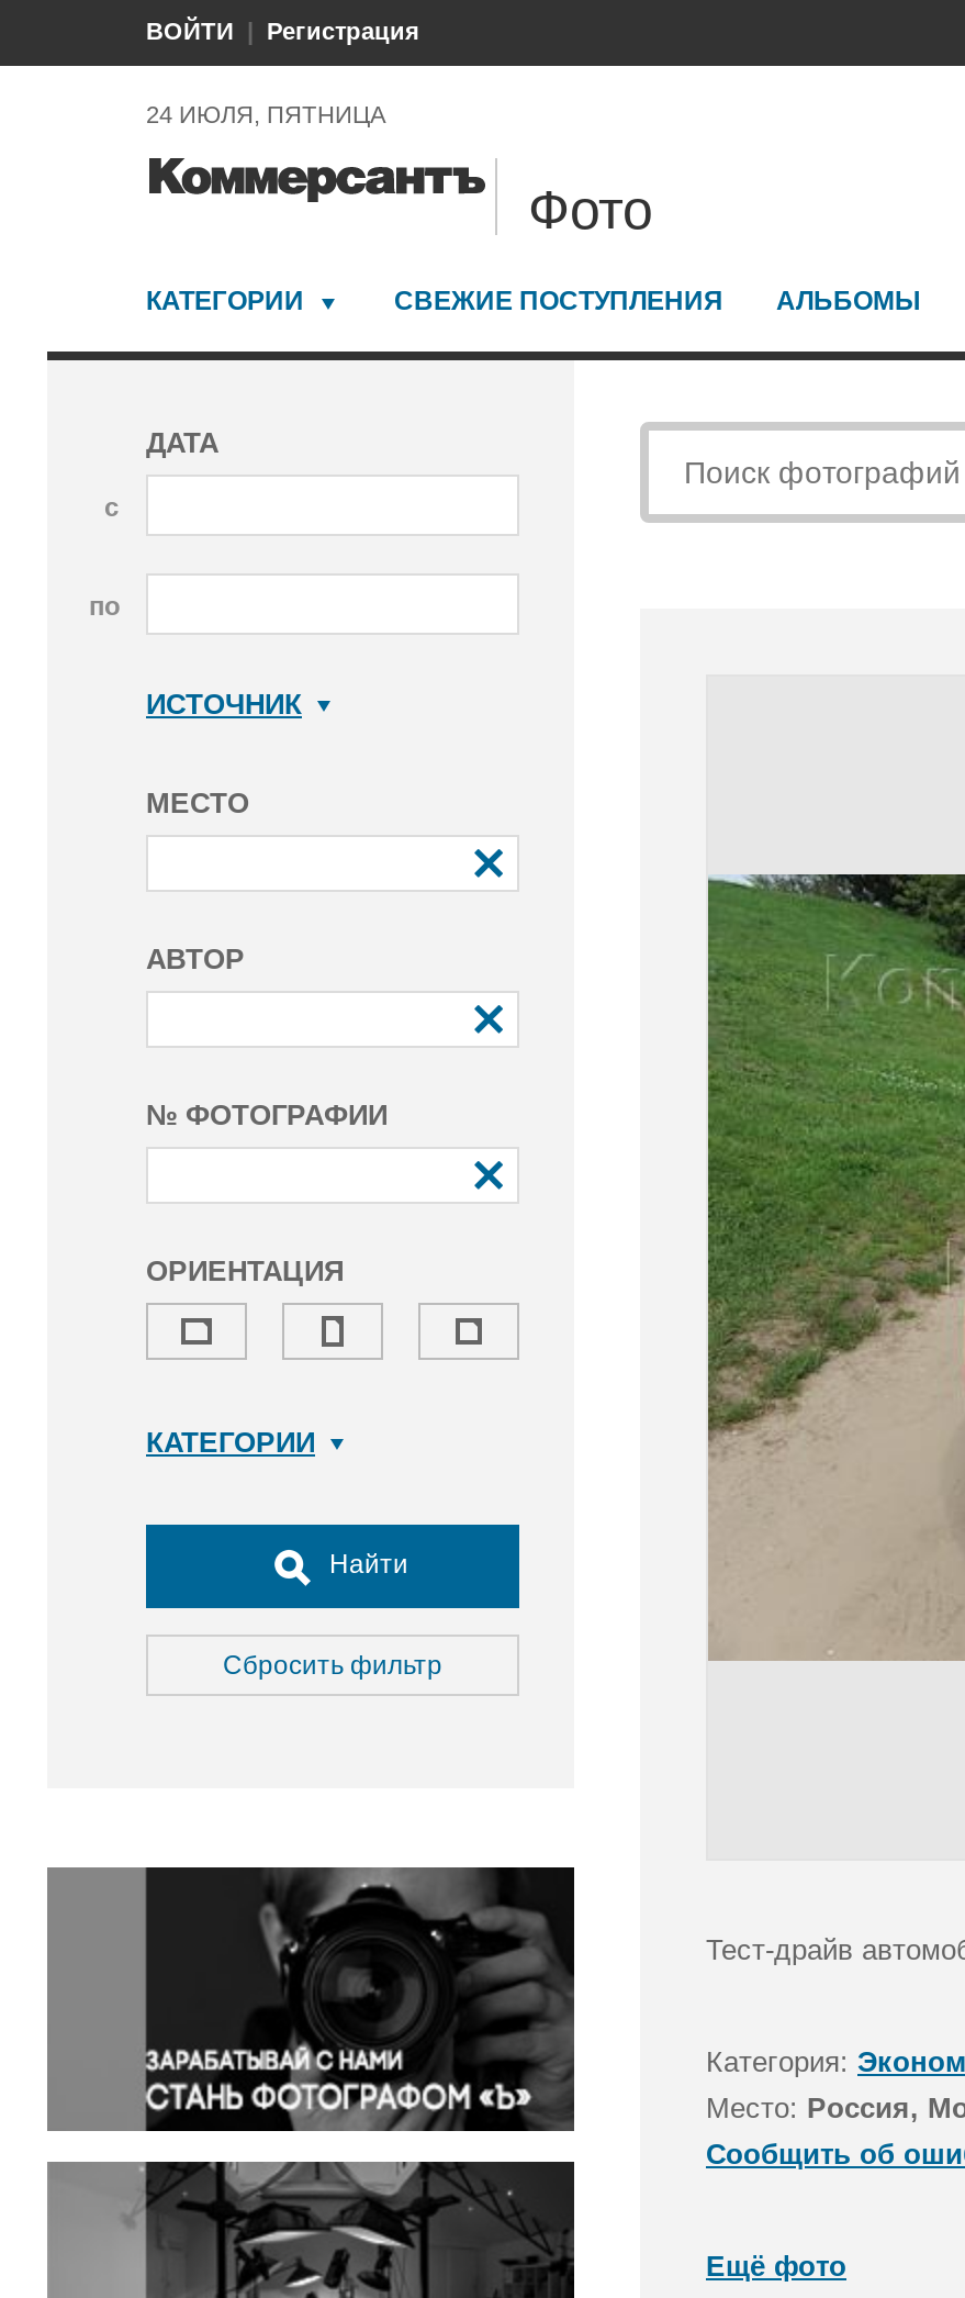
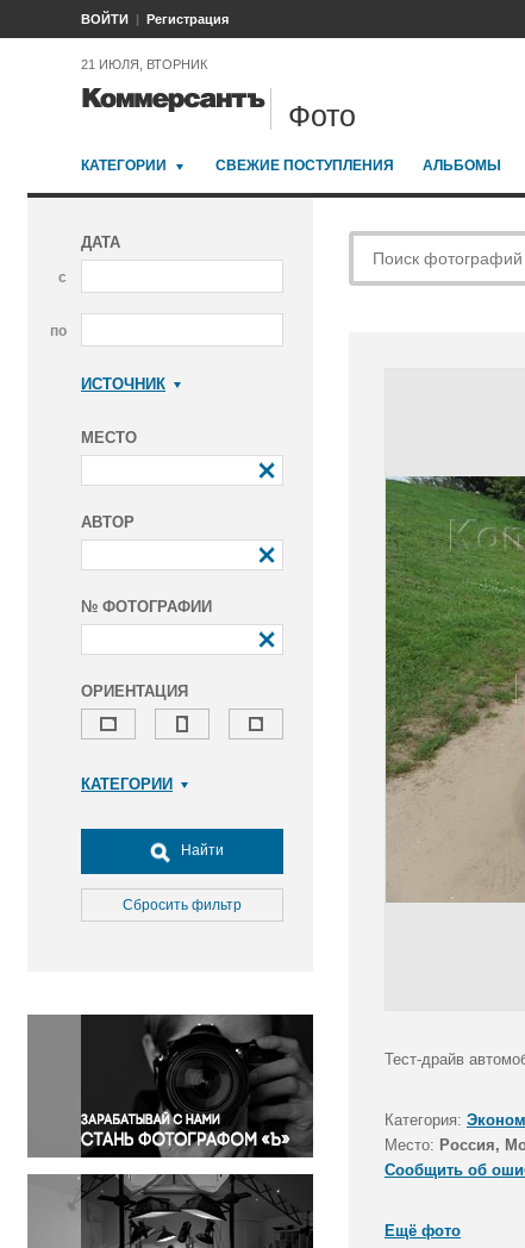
- 24 ИЮЛЯ, ПЯТНИЦА
+ 21 ИЮЛЯ, ВТОРНИК
